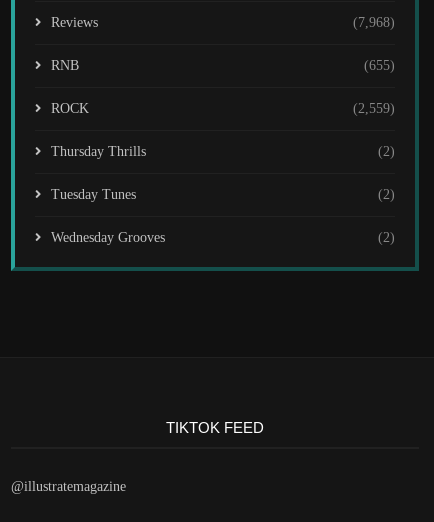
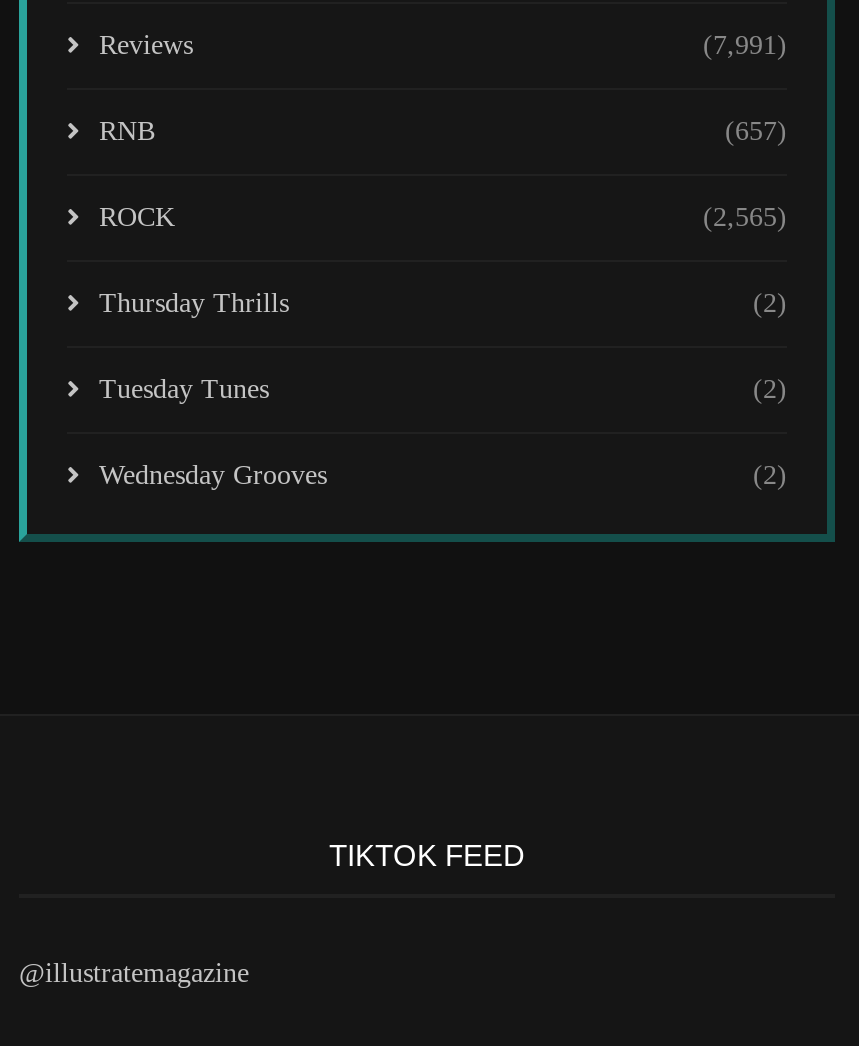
- (7,968)
+ (7,991)

- (655)
+ (657)

- (2,559)
+ (2,565)
